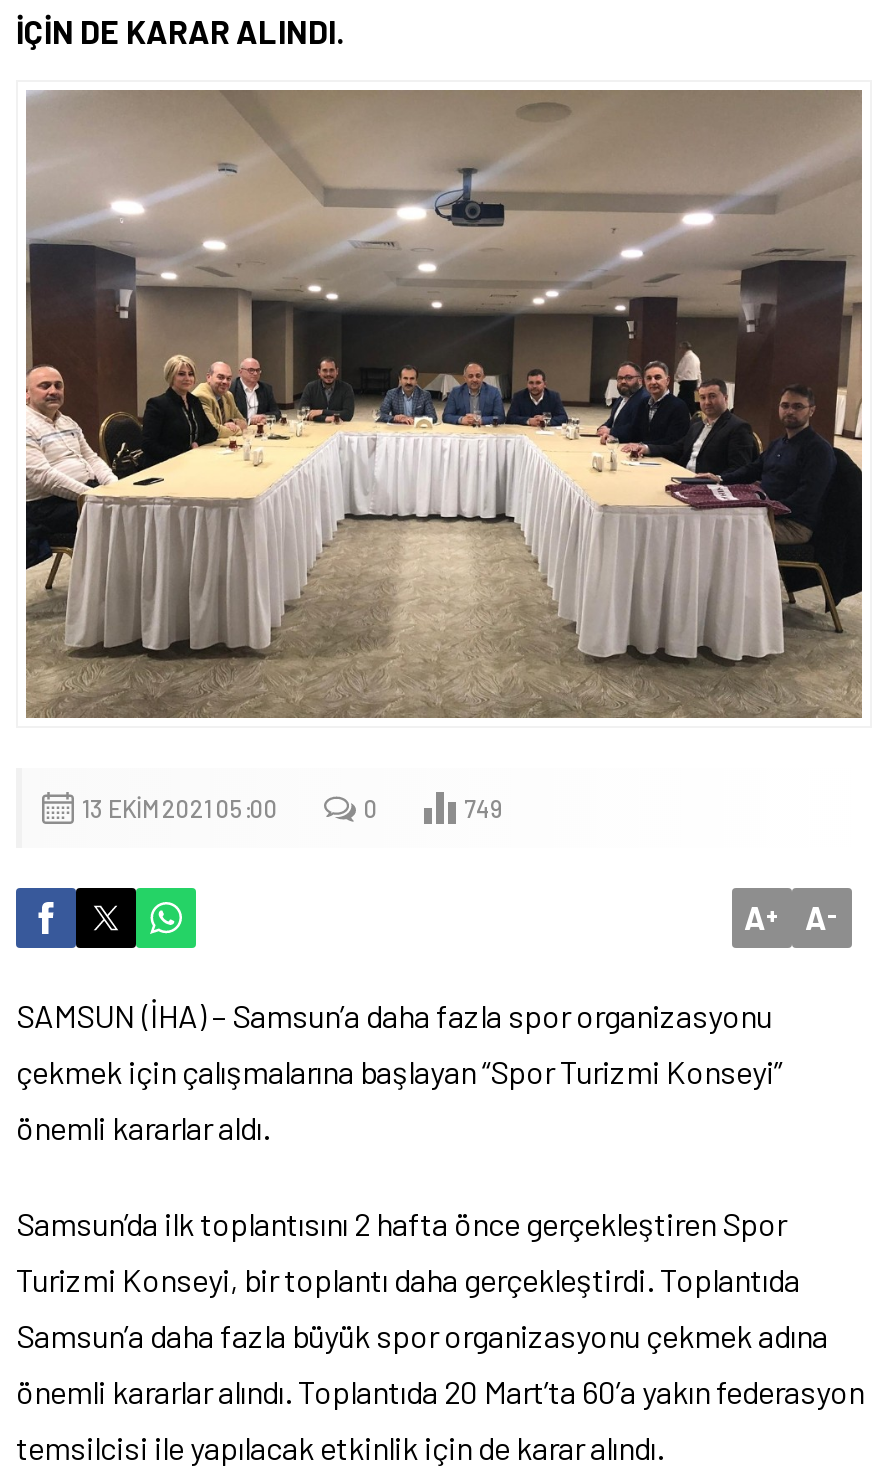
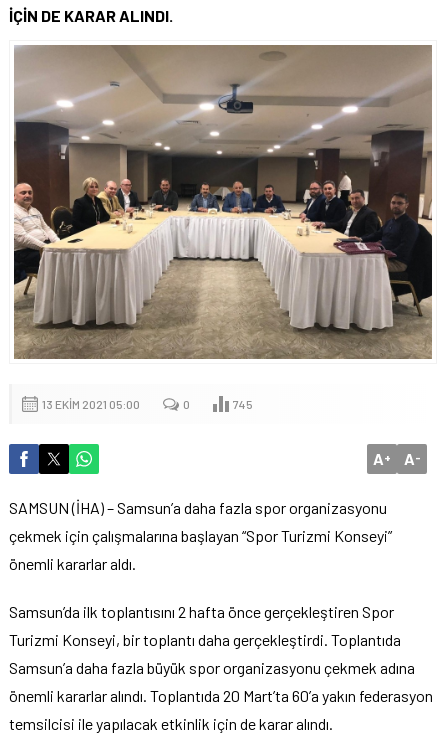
- 749
+ 745
